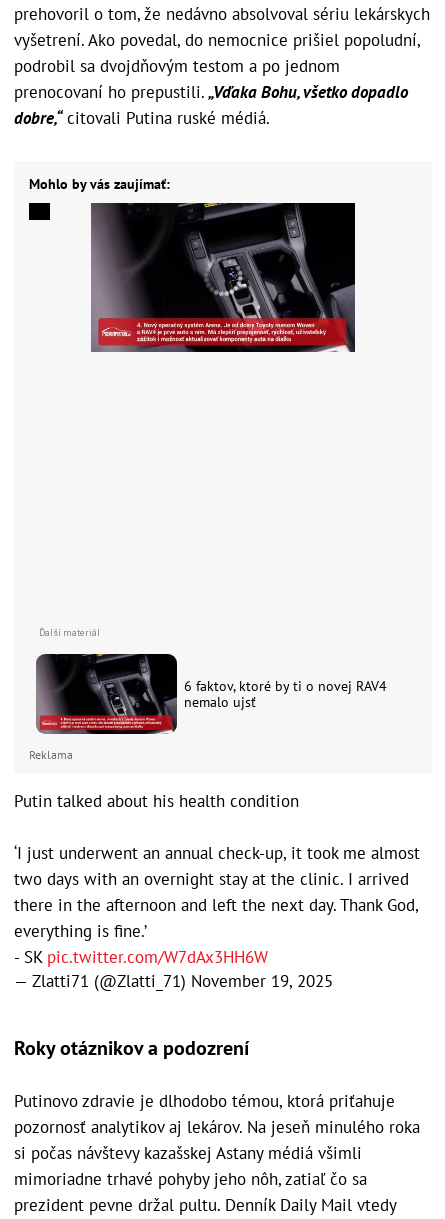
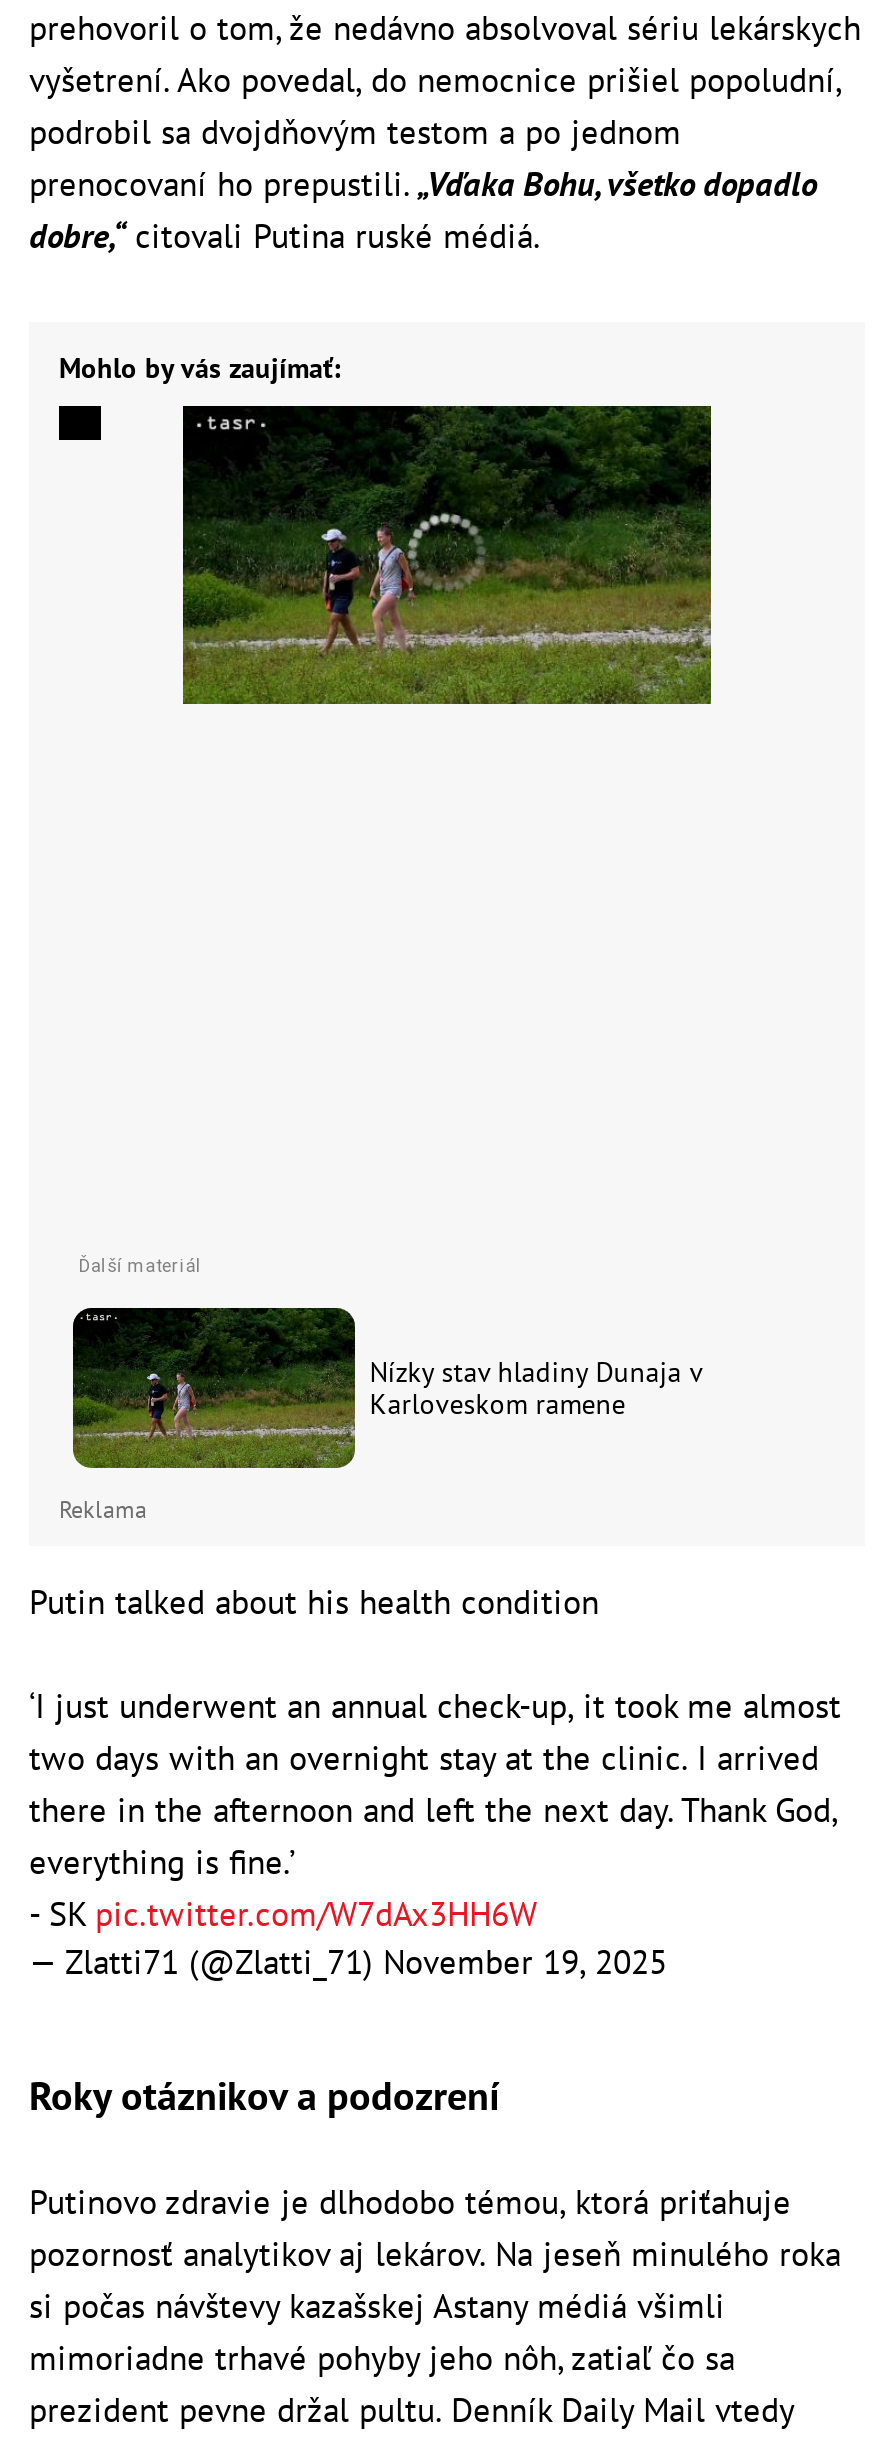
- [image]
+ [image]

- [image]
- 6 faktov, ktoré by ti o novej RAV4
- nemalo ujsť
+ [image]
+ Nízky stav hladiny Dunaja v
+ Karloveskom ramene
